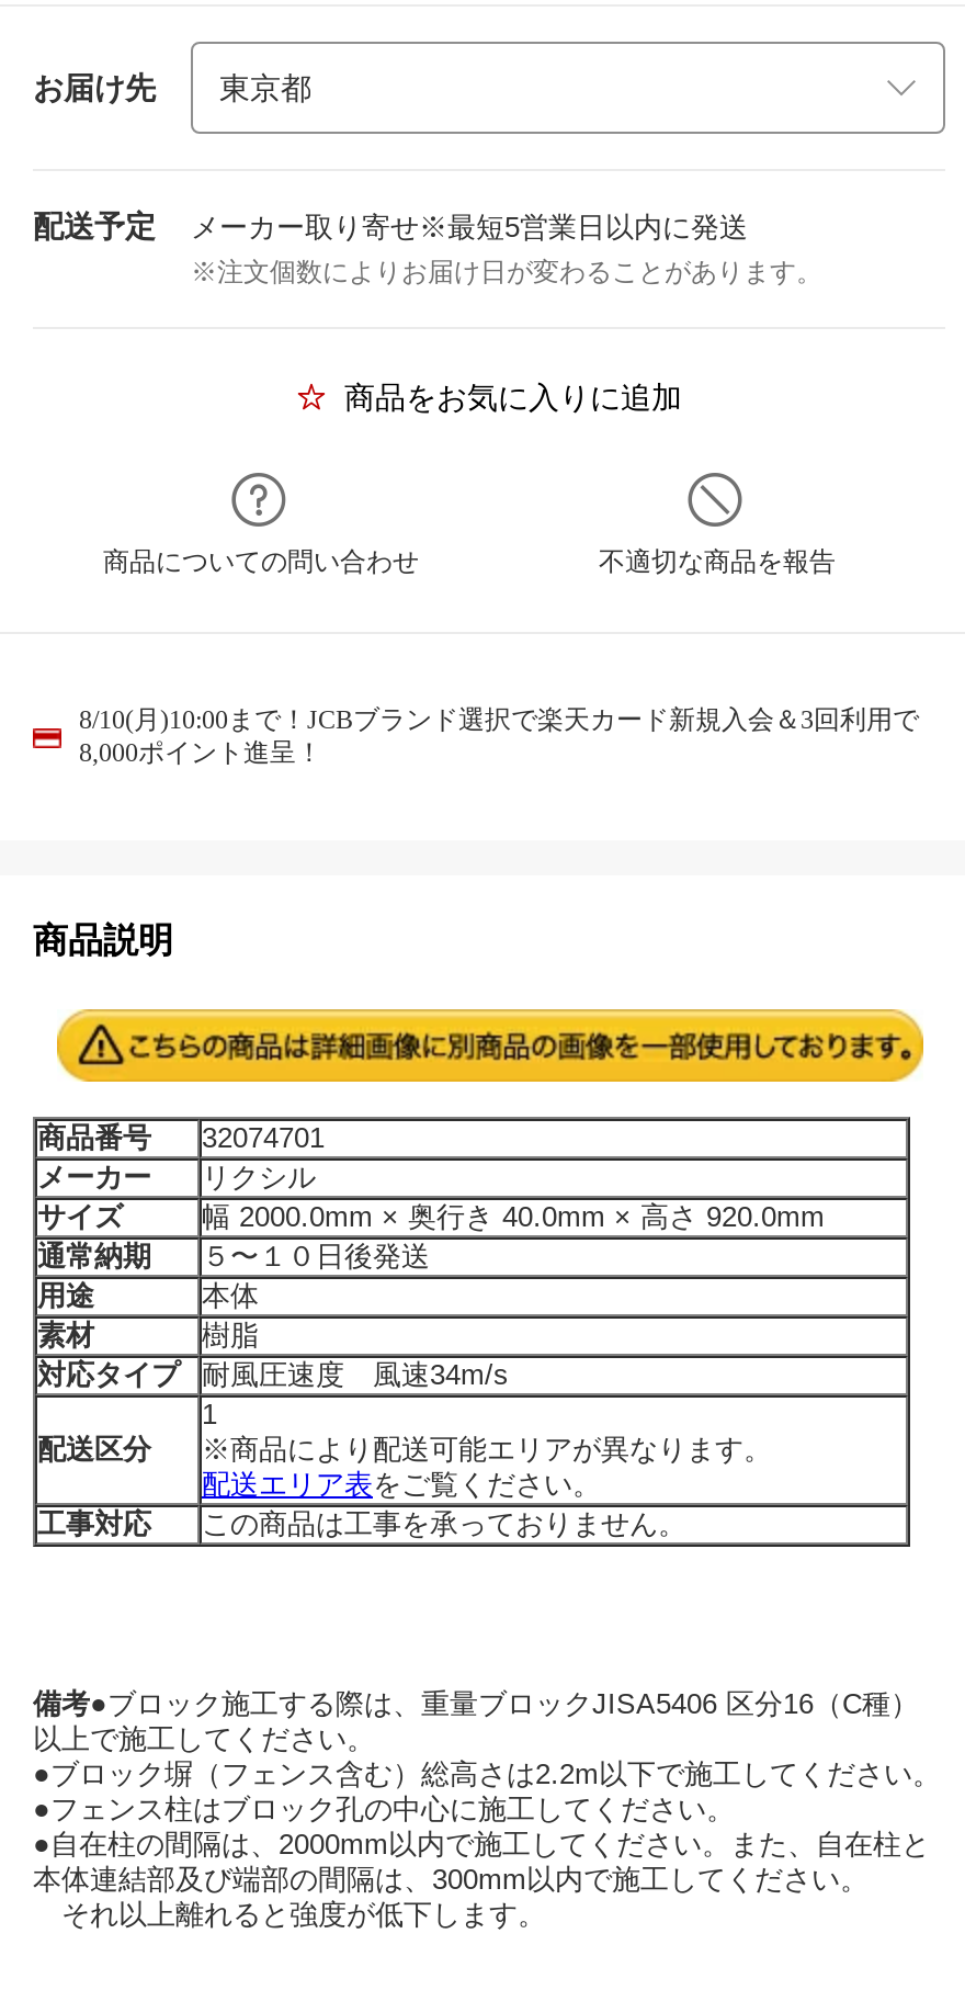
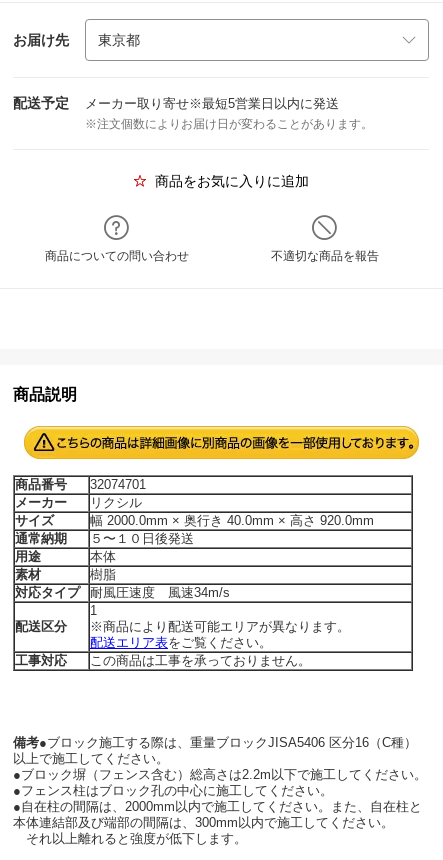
- 8/10(月)10:00まで！JCBブランド選択で楽天カード新規入会＆3回利用で
- 8,000ポイント進呈！
